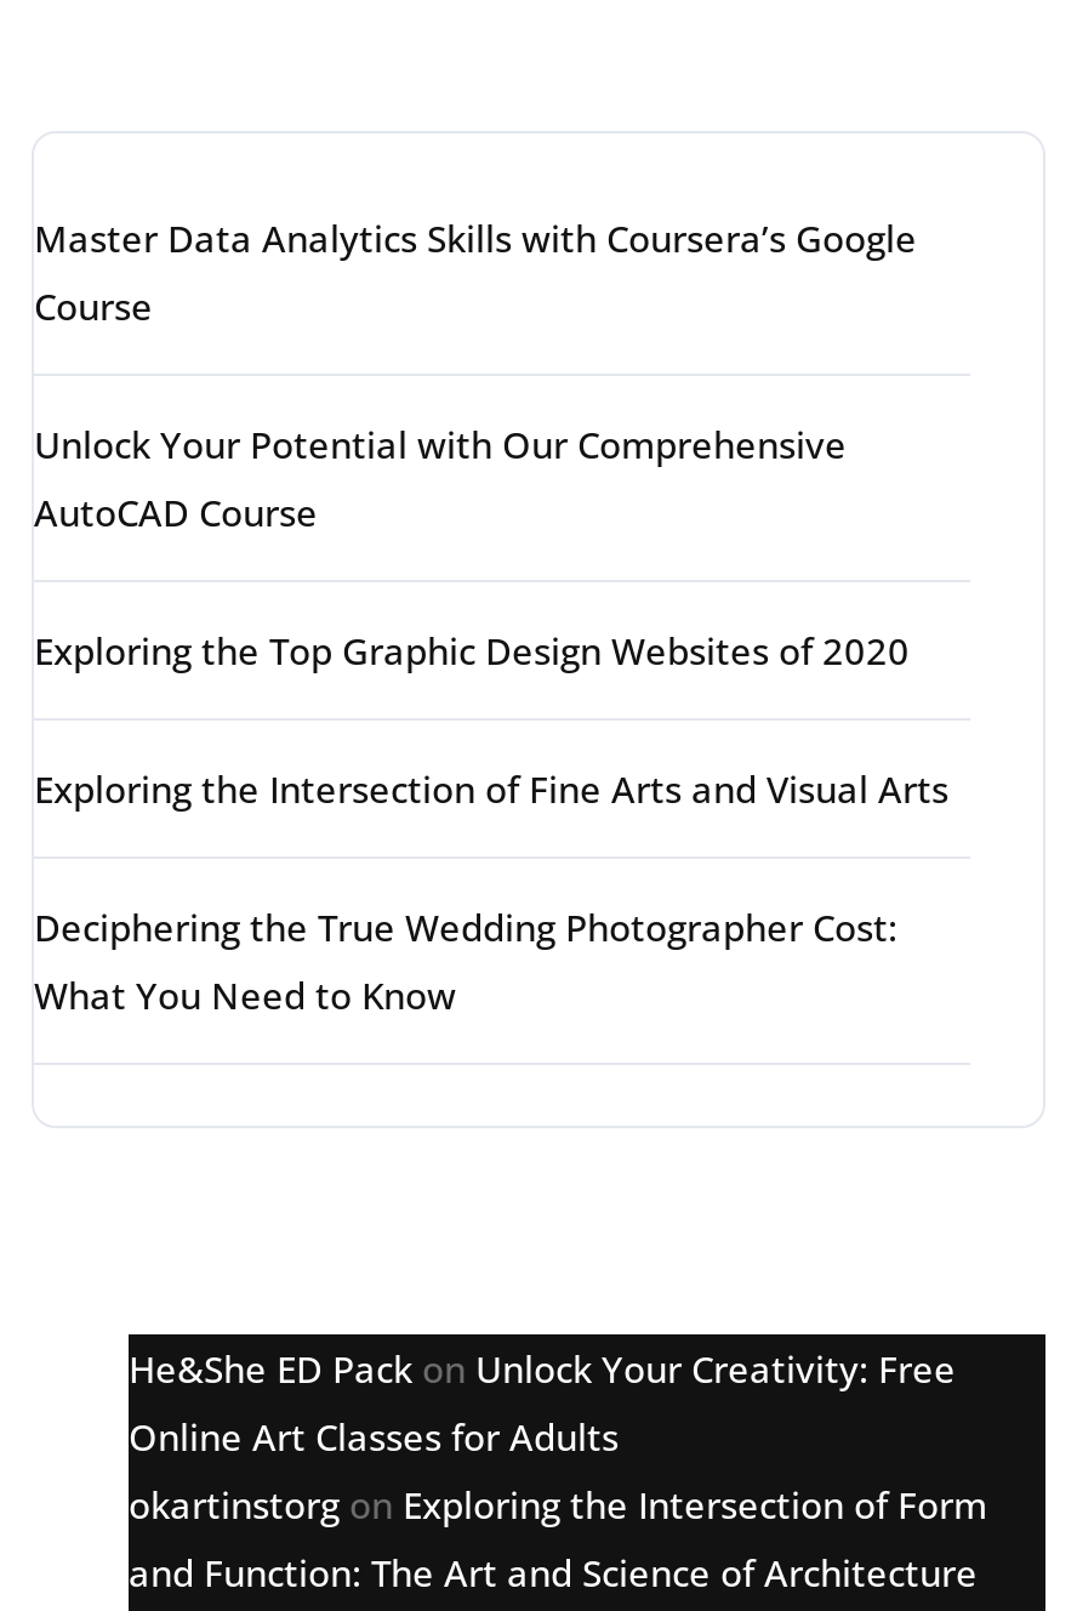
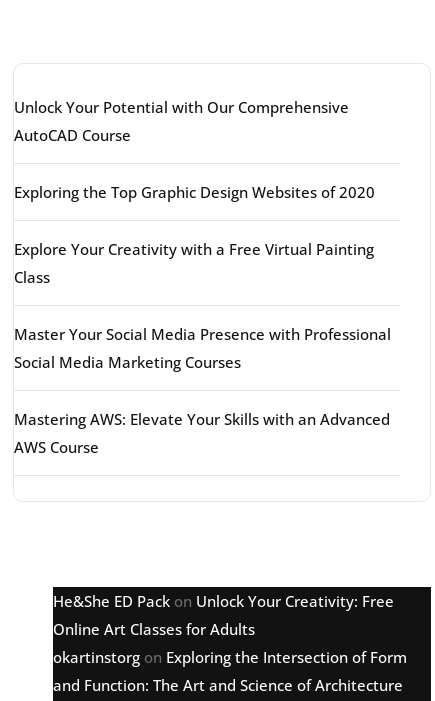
- Master Data Analytics Skills with Coursera’s Google
- Course

moved up: Unlock Your Potential with Our Comprehensive | AutoCAD Course | Exploring the Top Graphic Design Websites of 2020

- Exploring the Intersection of Fine Arts and Visual Arts
- Deciphering the True Wedding Photographer Cost:
- What You Need to Know
+ Explore Your Creativity with a Free Virtual Painting
+ Class
+ Master Your Social Media Presence with Professional
+ Social Media Marketing Courses
+ Mastering AWS: Elevate Your Skills with an Advanced
+ AWS Course
